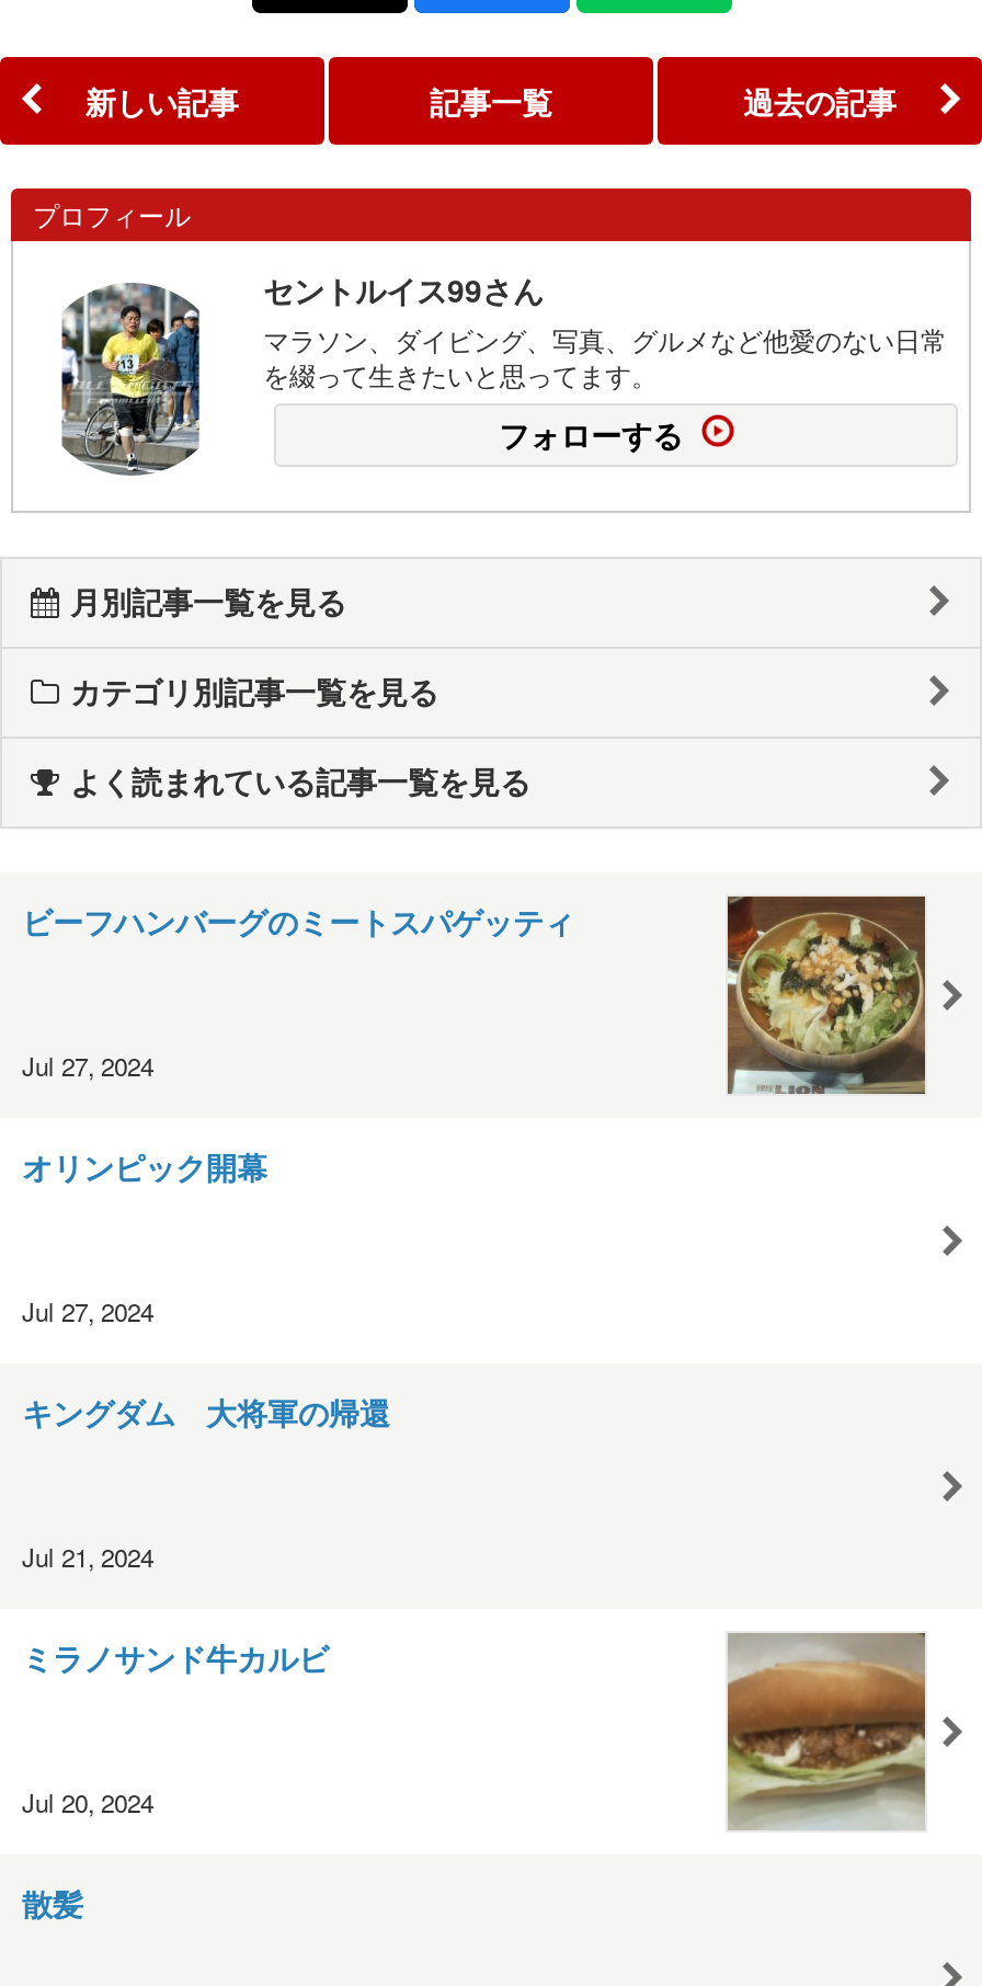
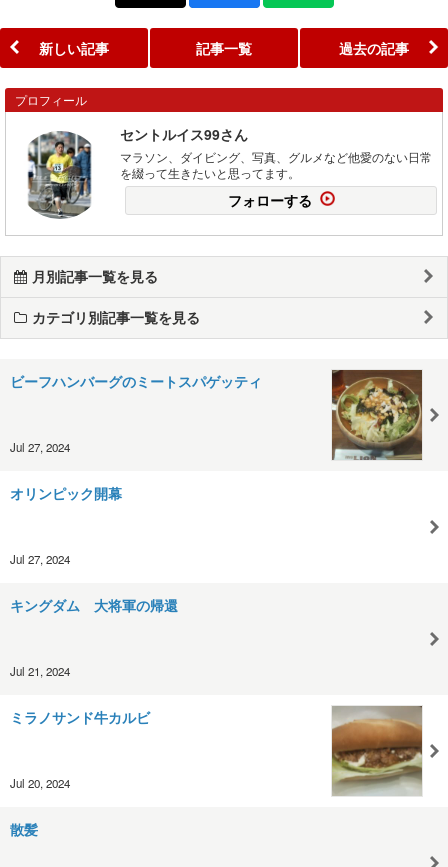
- よく読まれている記事一覧を見る
